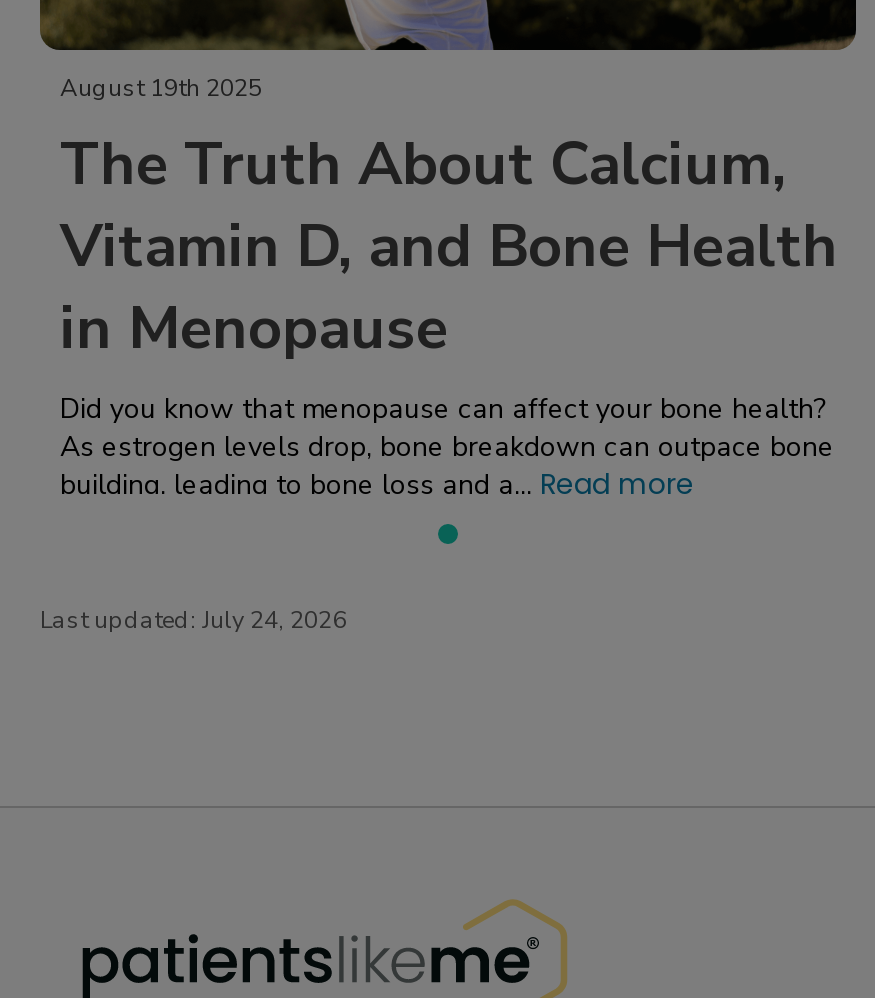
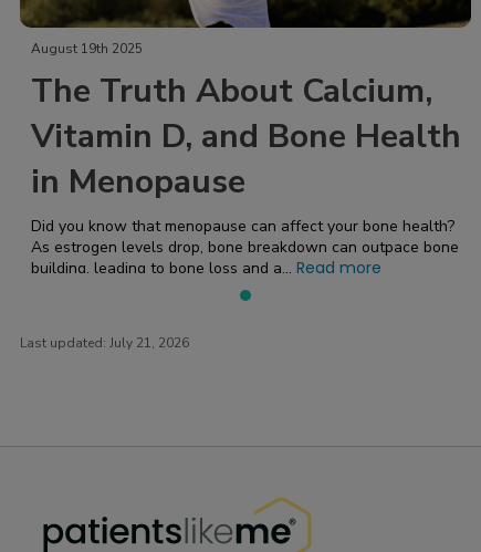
- Last updated: July 24, 2026
+ Last updated: July 21, 2026
